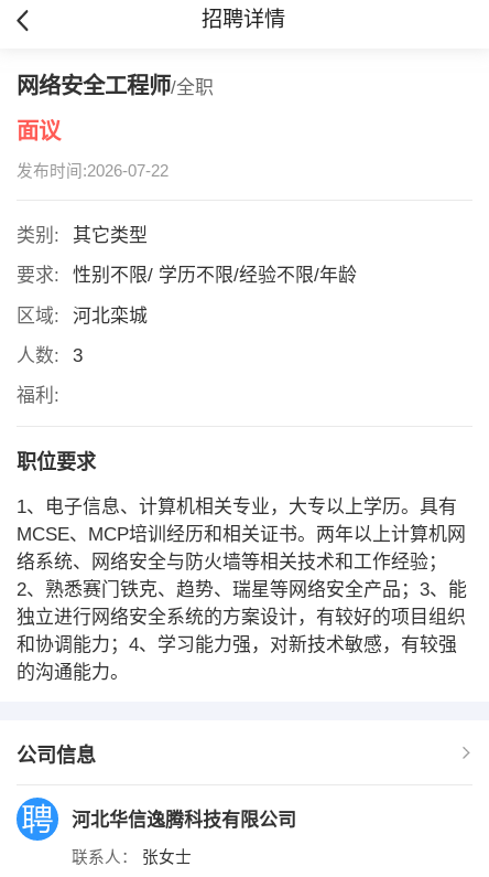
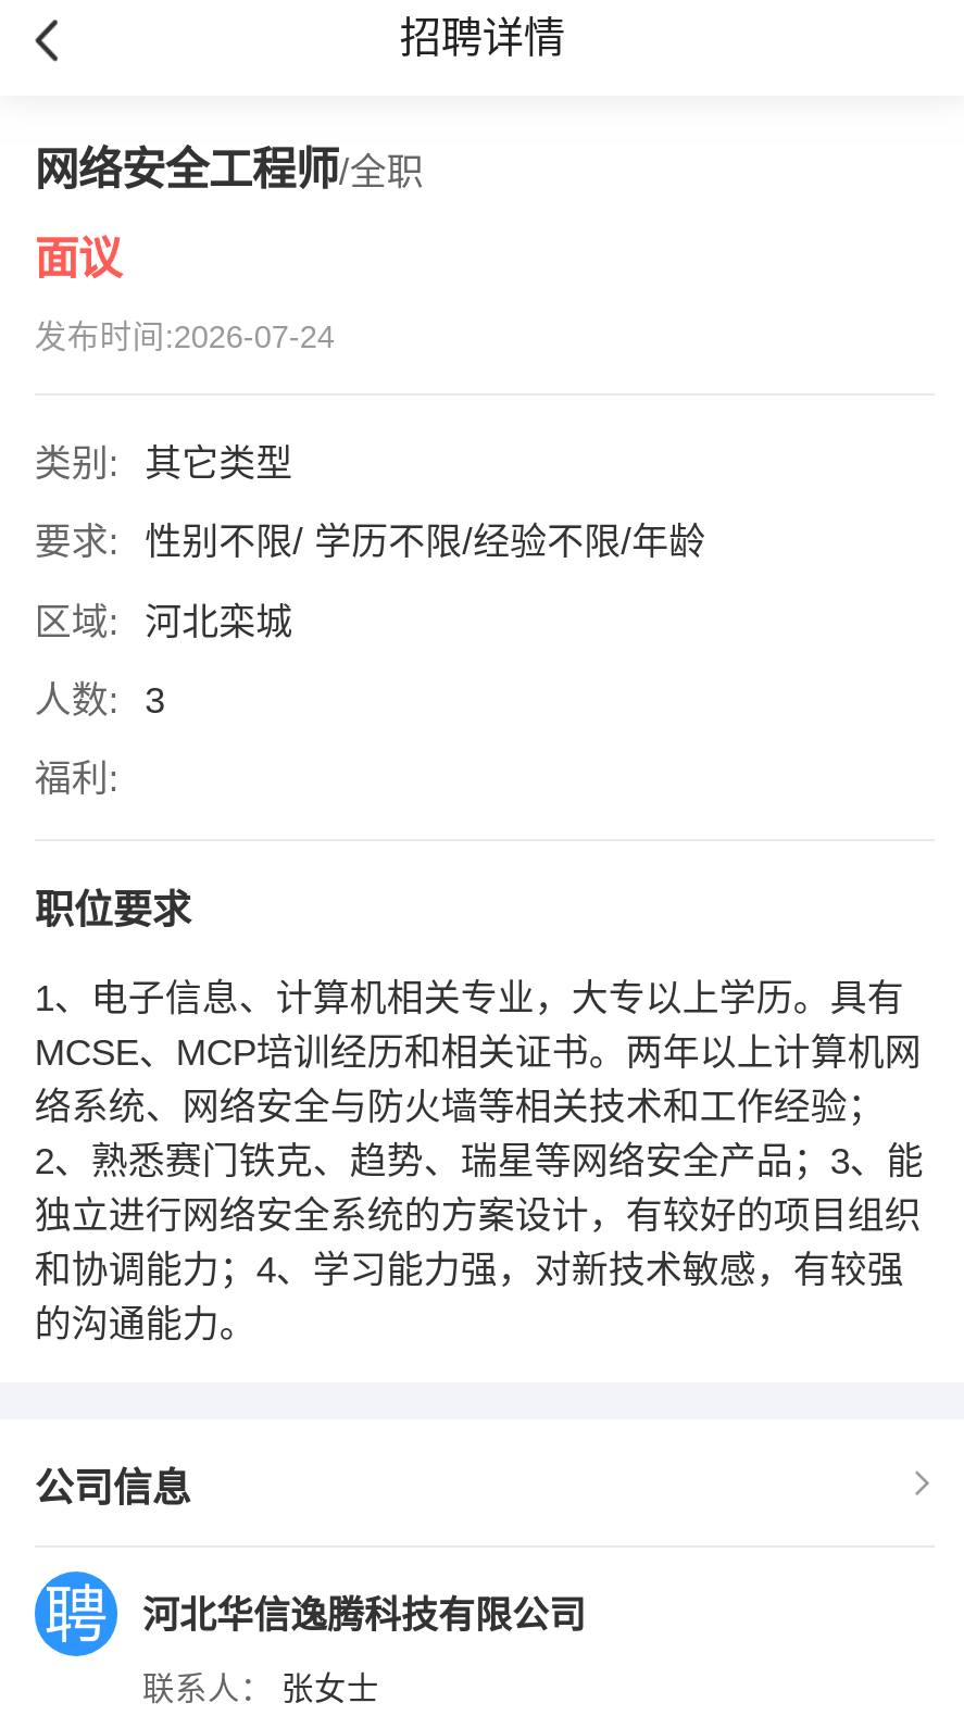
- 发布时间:2026-07-22
+ 发布时间:2026-07-24
